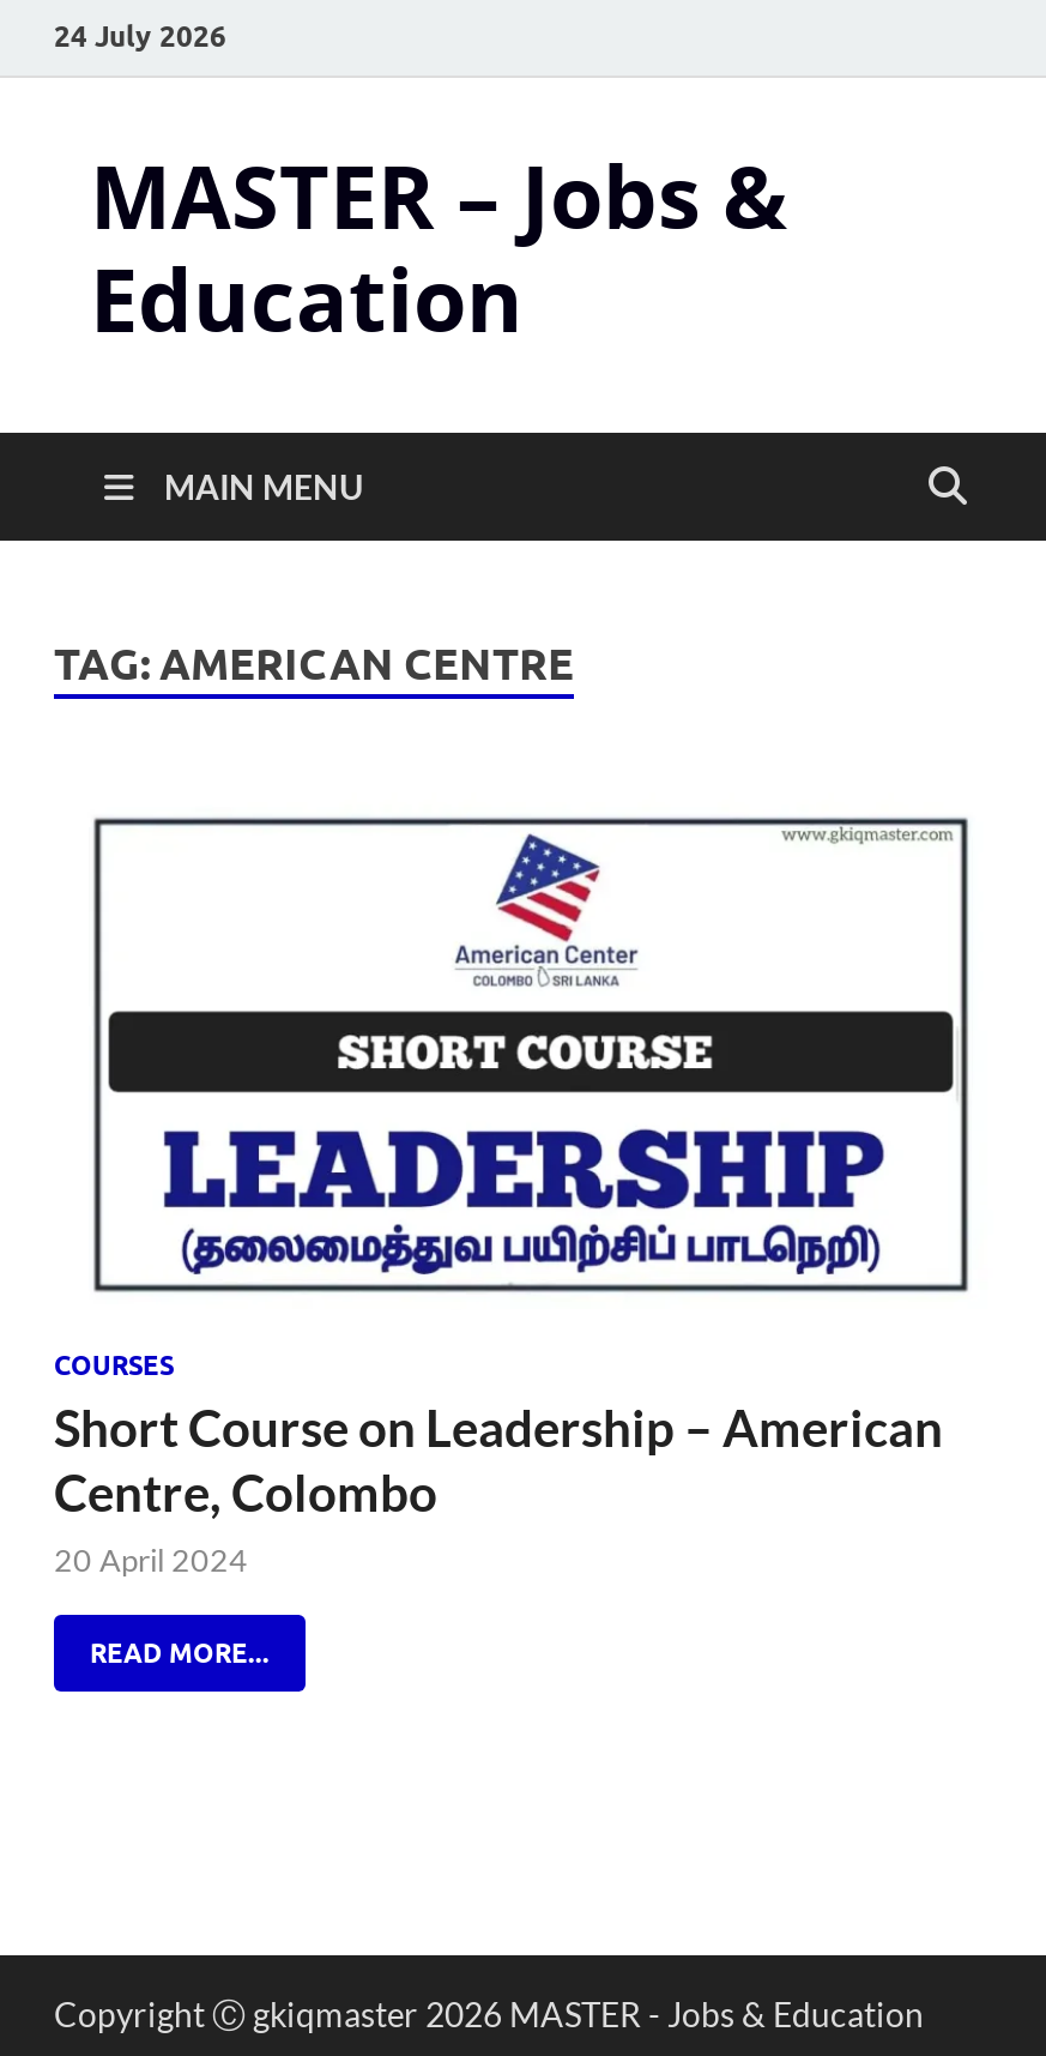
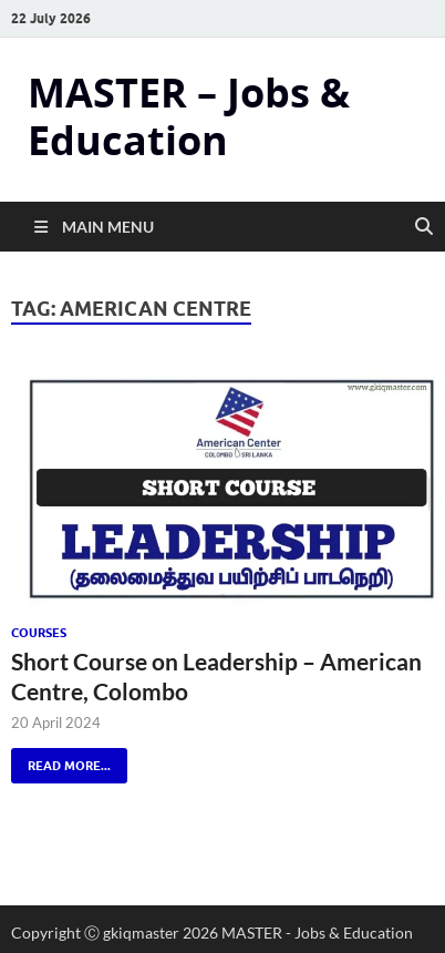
- 24 July 2026
+ 22 July 2026
